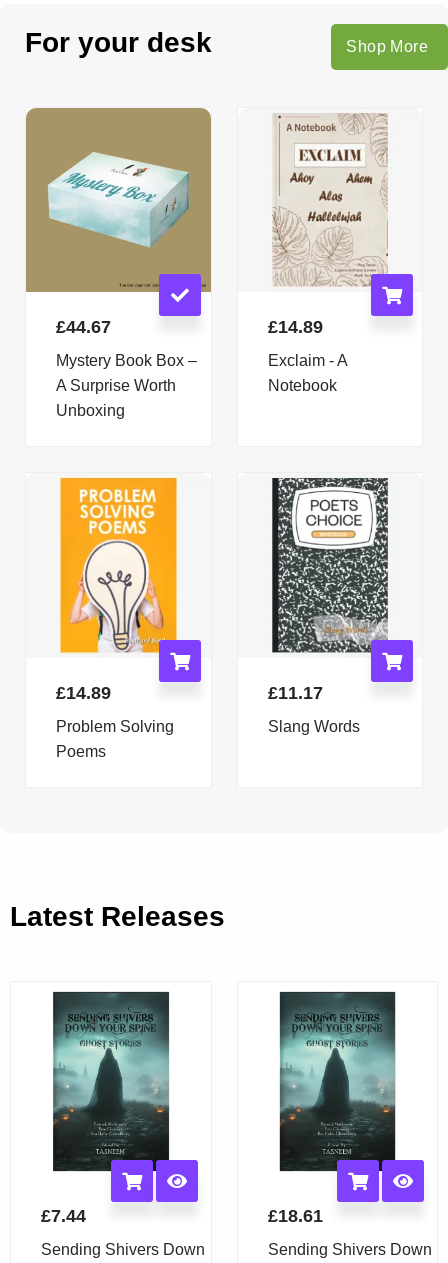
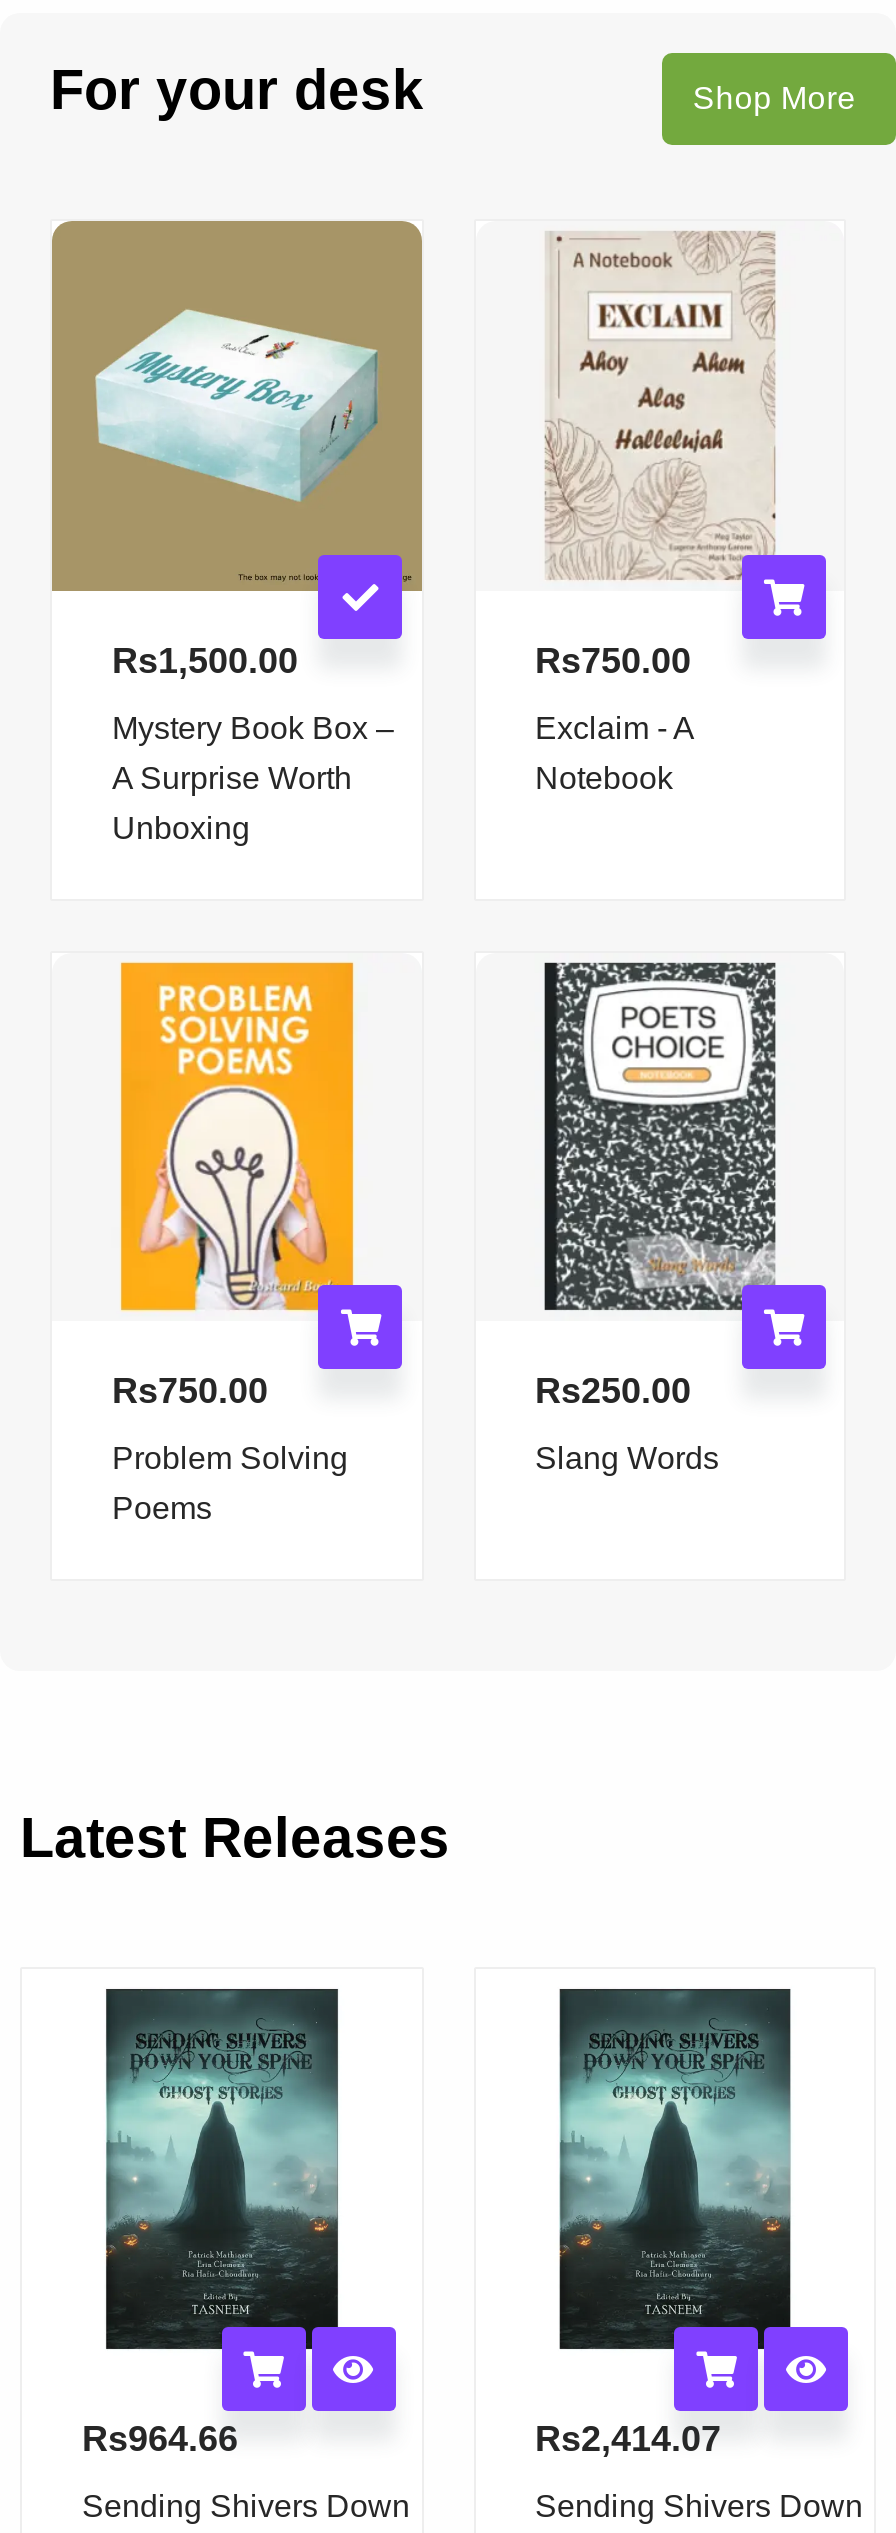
- £44.67
+ Rs1,500.00

- £14.89
+ Rs750.00

- £14.89
+ Rs750.00

- £11.17
+ Rs250.00

- £7.44
+ Rs964.66

- £18.61
+ Rs2,414.07
